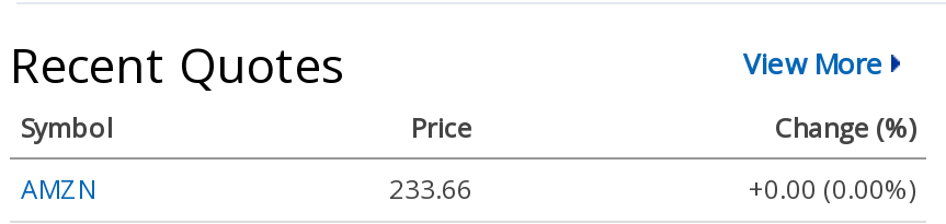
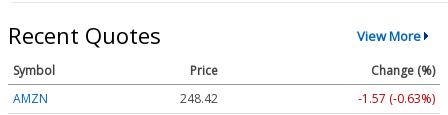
- 233.66
+ 248.42

- +0.00 (0.00%)
+ -1.57 (-0.63%)
